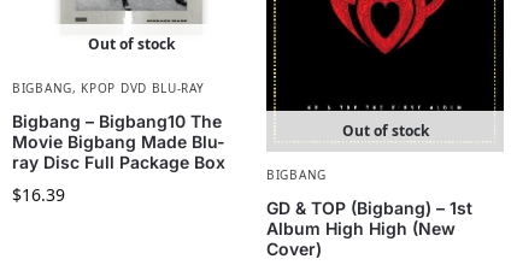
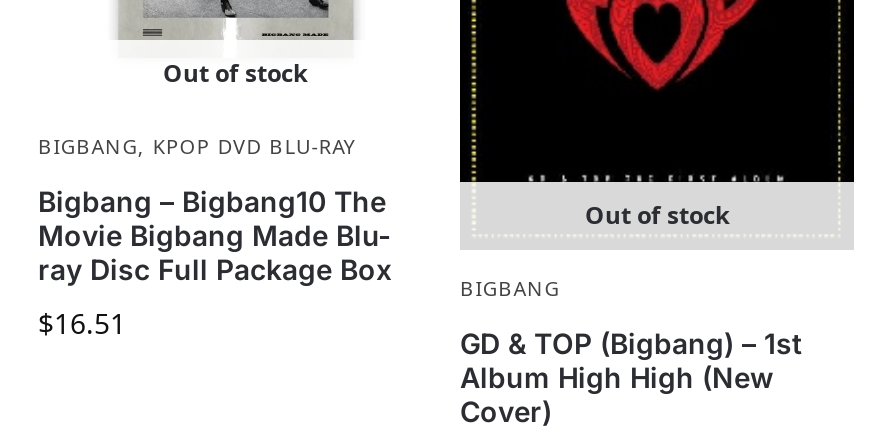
- $16.39
+ $16.51
